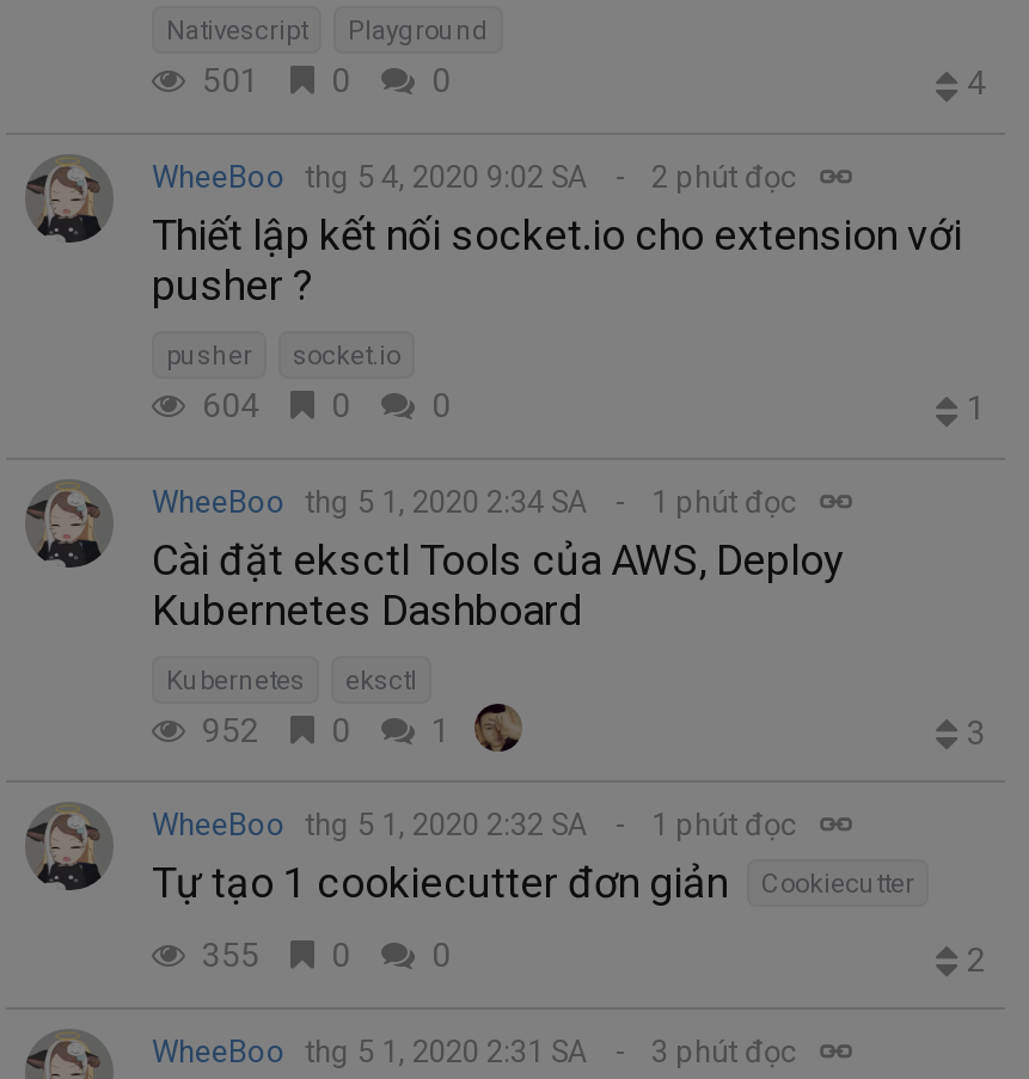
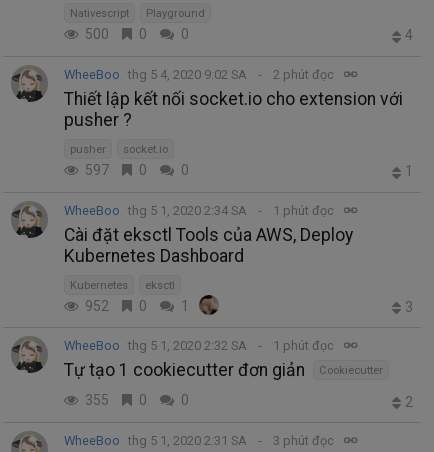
- 501 0 0
+ 500 0 0

- 604 0 0
+ 597 0 0
